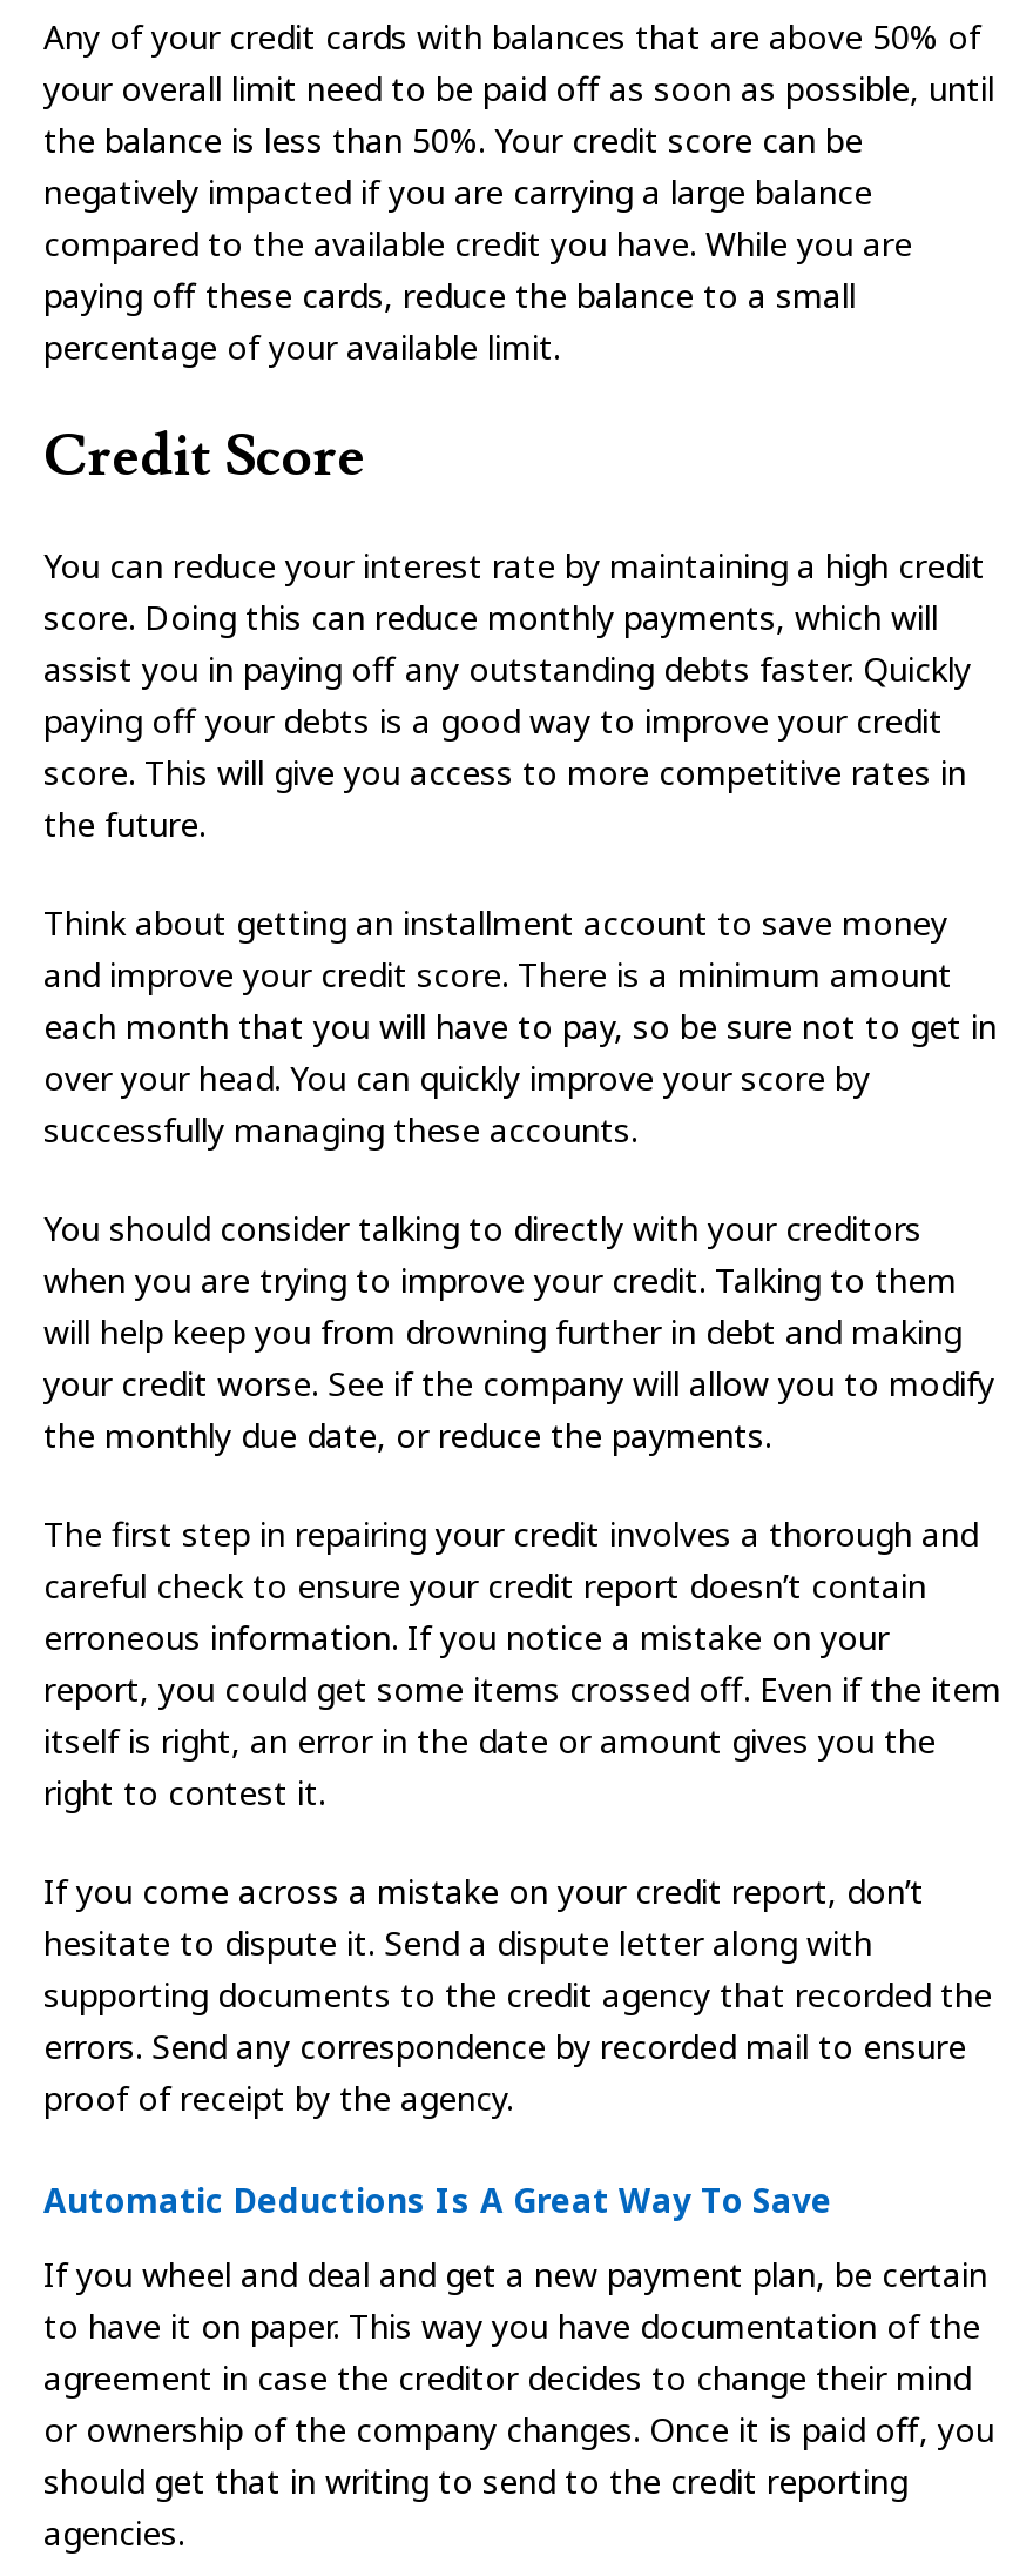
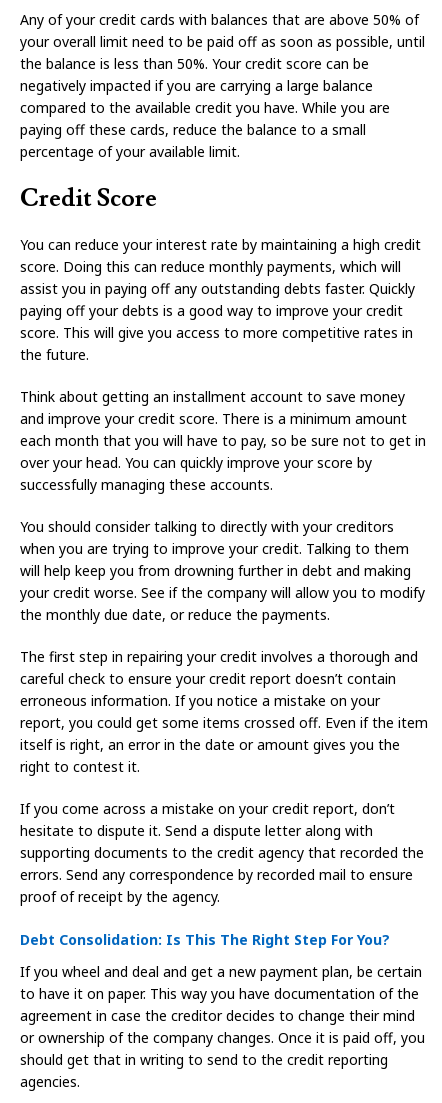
- Automatic Deductions Is A Great Way To Save
+ Debt Consolidation: Is This The Right Step For You?
